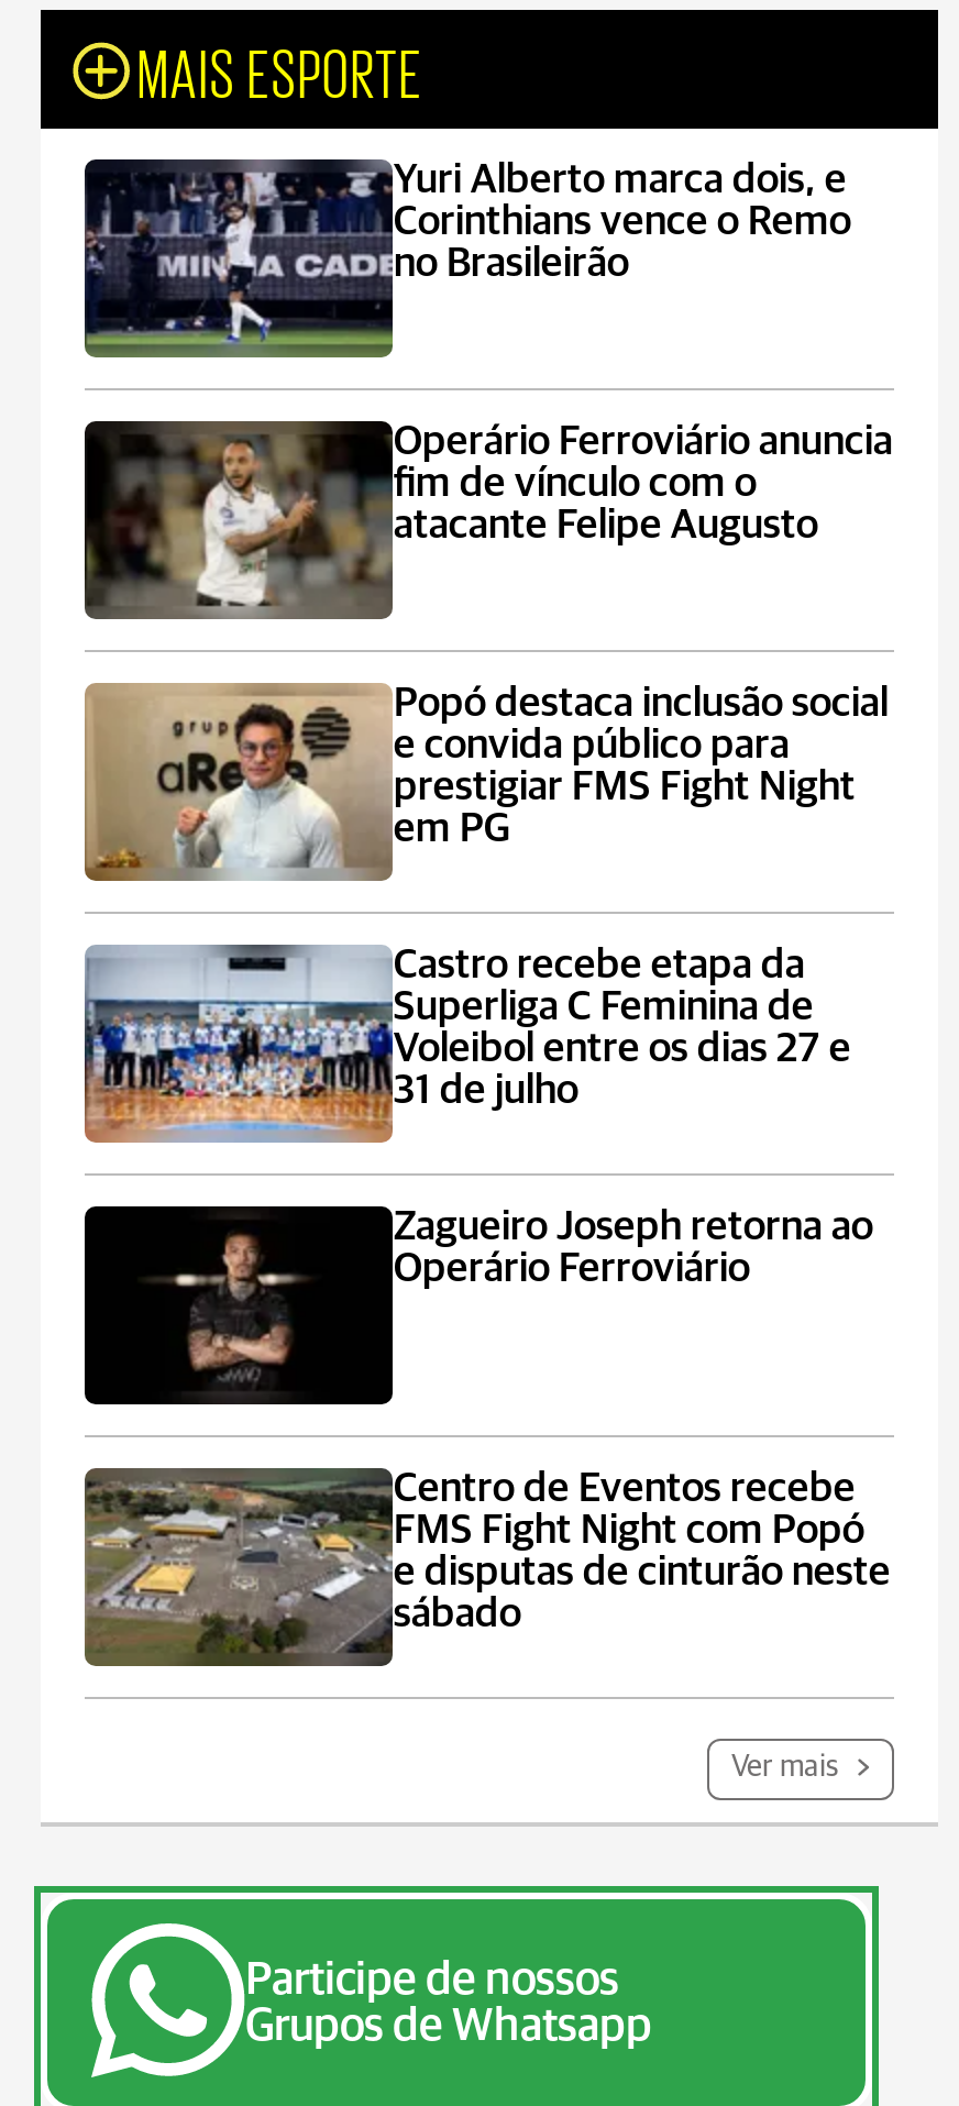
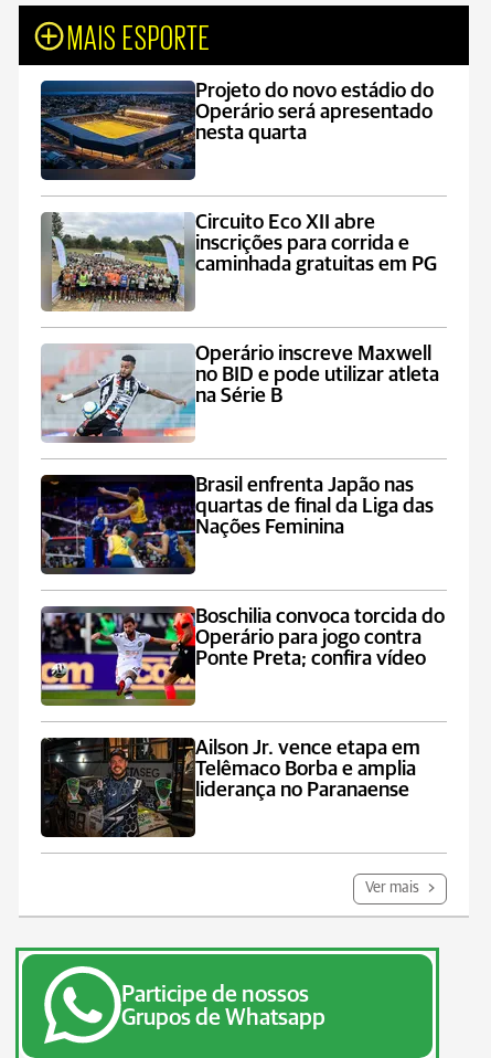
- [image]
- Yuri Alberto marca dois, e
- Corinthians vence o Remo
- no Brasileirão
+ [image]
+ Projeto do novo estádio do
+ Operário será apresentado
+ nesta quarta

- [image]
- Operário Ferroviário anuncia
- fim de vínculo com o
- atacante Felipe Augusto
+ [image]
+ Circuito Eco XII abre
+ inscrições para corrida e
+ caminhada gratuitas em PG

- [image]
- Popó destaca inclusão social
- e convida público para
- prestigiar FMS Fight Night
- em PG
+ [image]
+ Operário inscreve Maxwell
+ no BID e pode utilizar atleta
+ na Série B

- [image]
- Castro recebe etapa da
- Superliga C Feminina de
- Voleibol entre os dias 27 e
- 31 de julho
+ [image]
+ Brasil enfrenta Japão nas
+ quartas de final da Liga das
+ Nações Feminina

- [image]
- Zagueiro Joseph retorna ao
- Operário Ferroviário
+ [image]
+ Boschilia convoca torcida do
+ Operário para jogo contra
+ Ponte Preta; confira vídeo

- [image]
- Centro de Eventos recebe
- FMS Fight Night com Popó
- e disputas de cinturão neste
- sábado
+ [image]
+ Ailson Jr. vence etapa em
+ Telêmaco Borba e amplia
+ liderança no Paranaense
